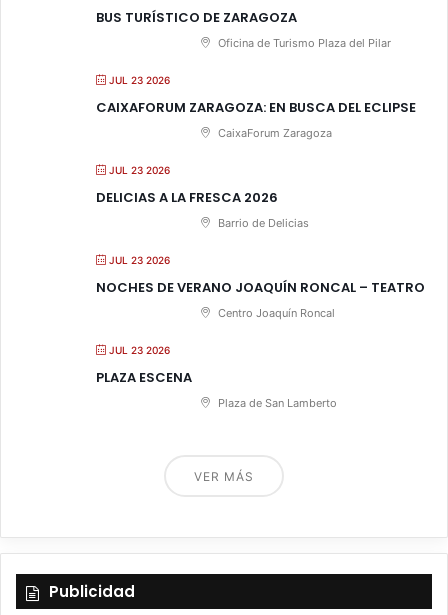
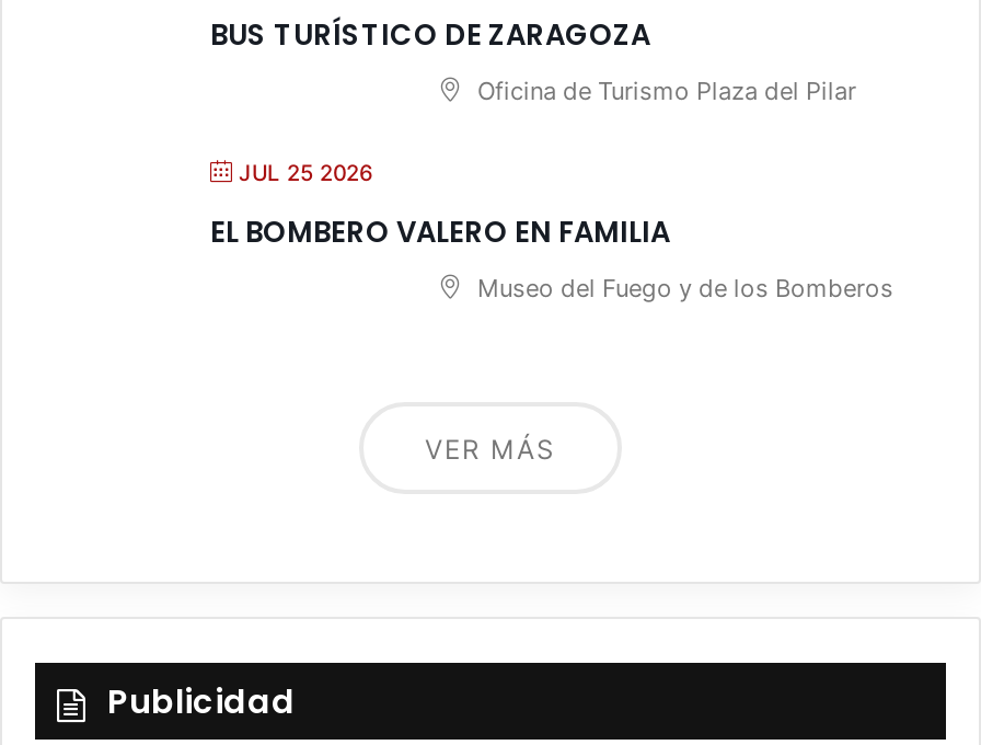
- JUL 23 2026
- CAIXAFORUM ZARAGOZA: EN BUSCA DEL ECLIPSE
- CaixaForum Zaragoza
- JUL 23 2026
- DELICIAS A LA FRESCA 2026
- Barrio de Delicias
- JUL 23 2026
- NOCHES DE VERANO JOAQUÍN RONCAL – TEATRO
- Centro Joaquín Roncal
- JUL 23 2026
- PLAZA ESCENA
- Plaza de San Lamberto
+ JUL 25 2026
+ EL BOMBERO VALERO EN FAMILIA
+ Museo del Fuego y de los Bomberos
